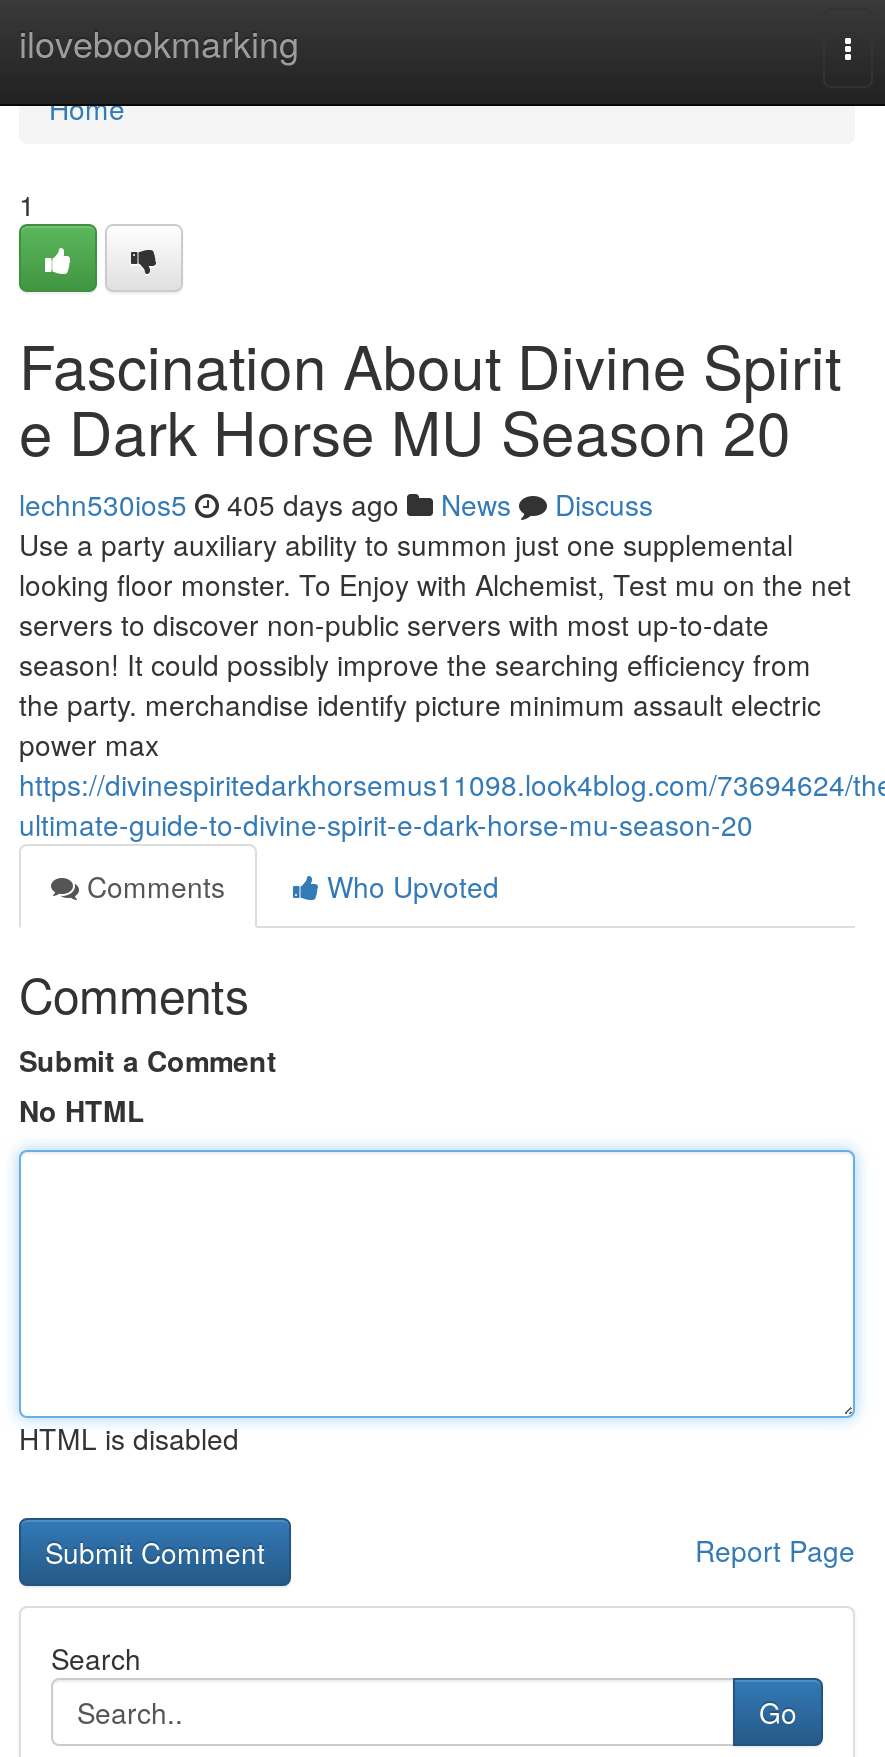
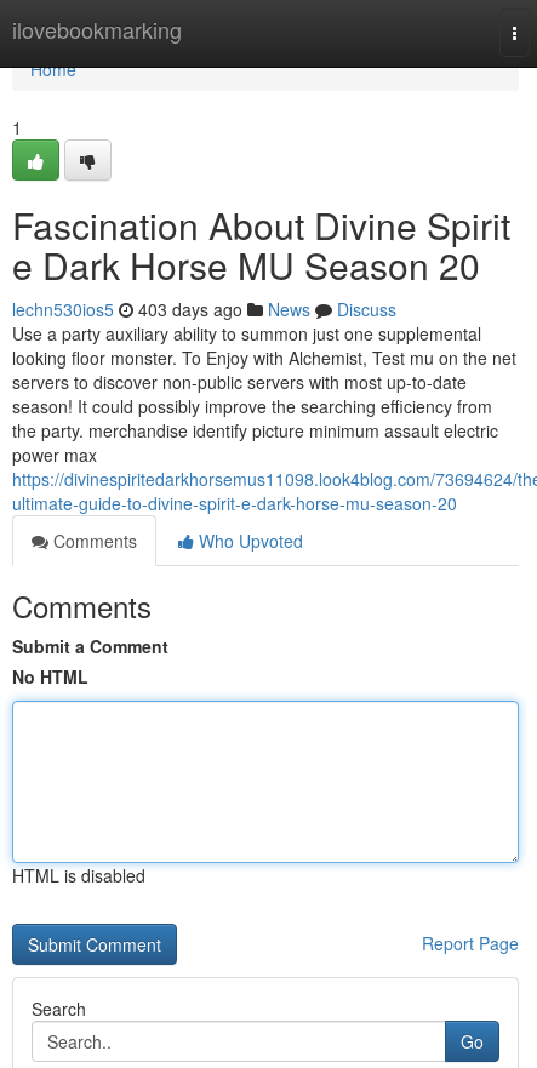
- lechn530ios5 405 days ago News Discuss
+ lechn530ios5 403 days ago News Discuss
